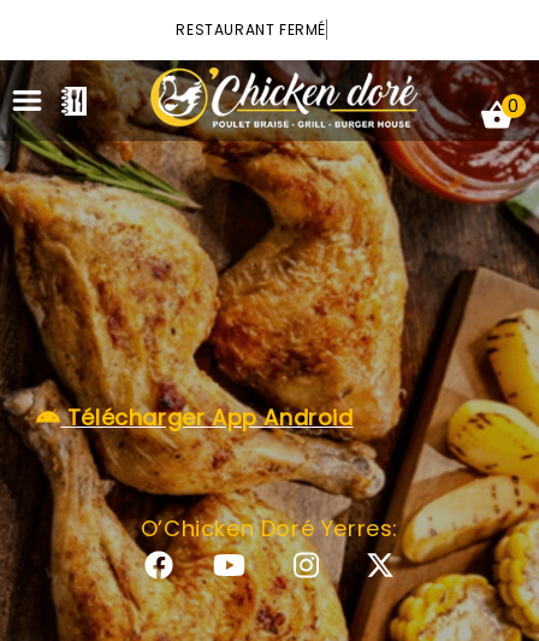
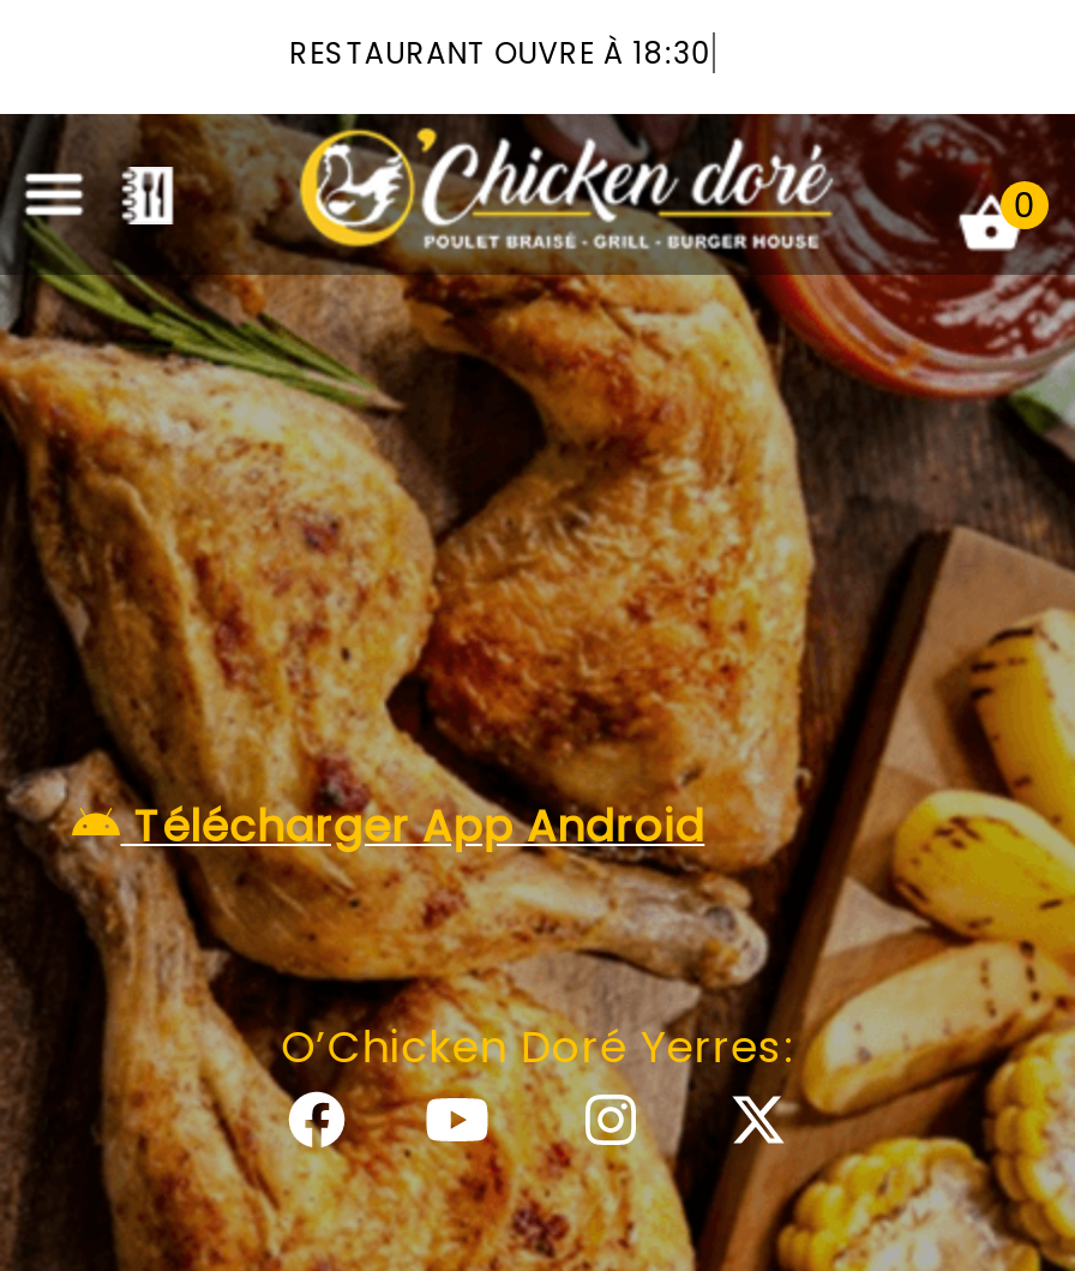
- RESTAURANT FERMÉ
+ RESTAURANT OUVRE À 18:30
